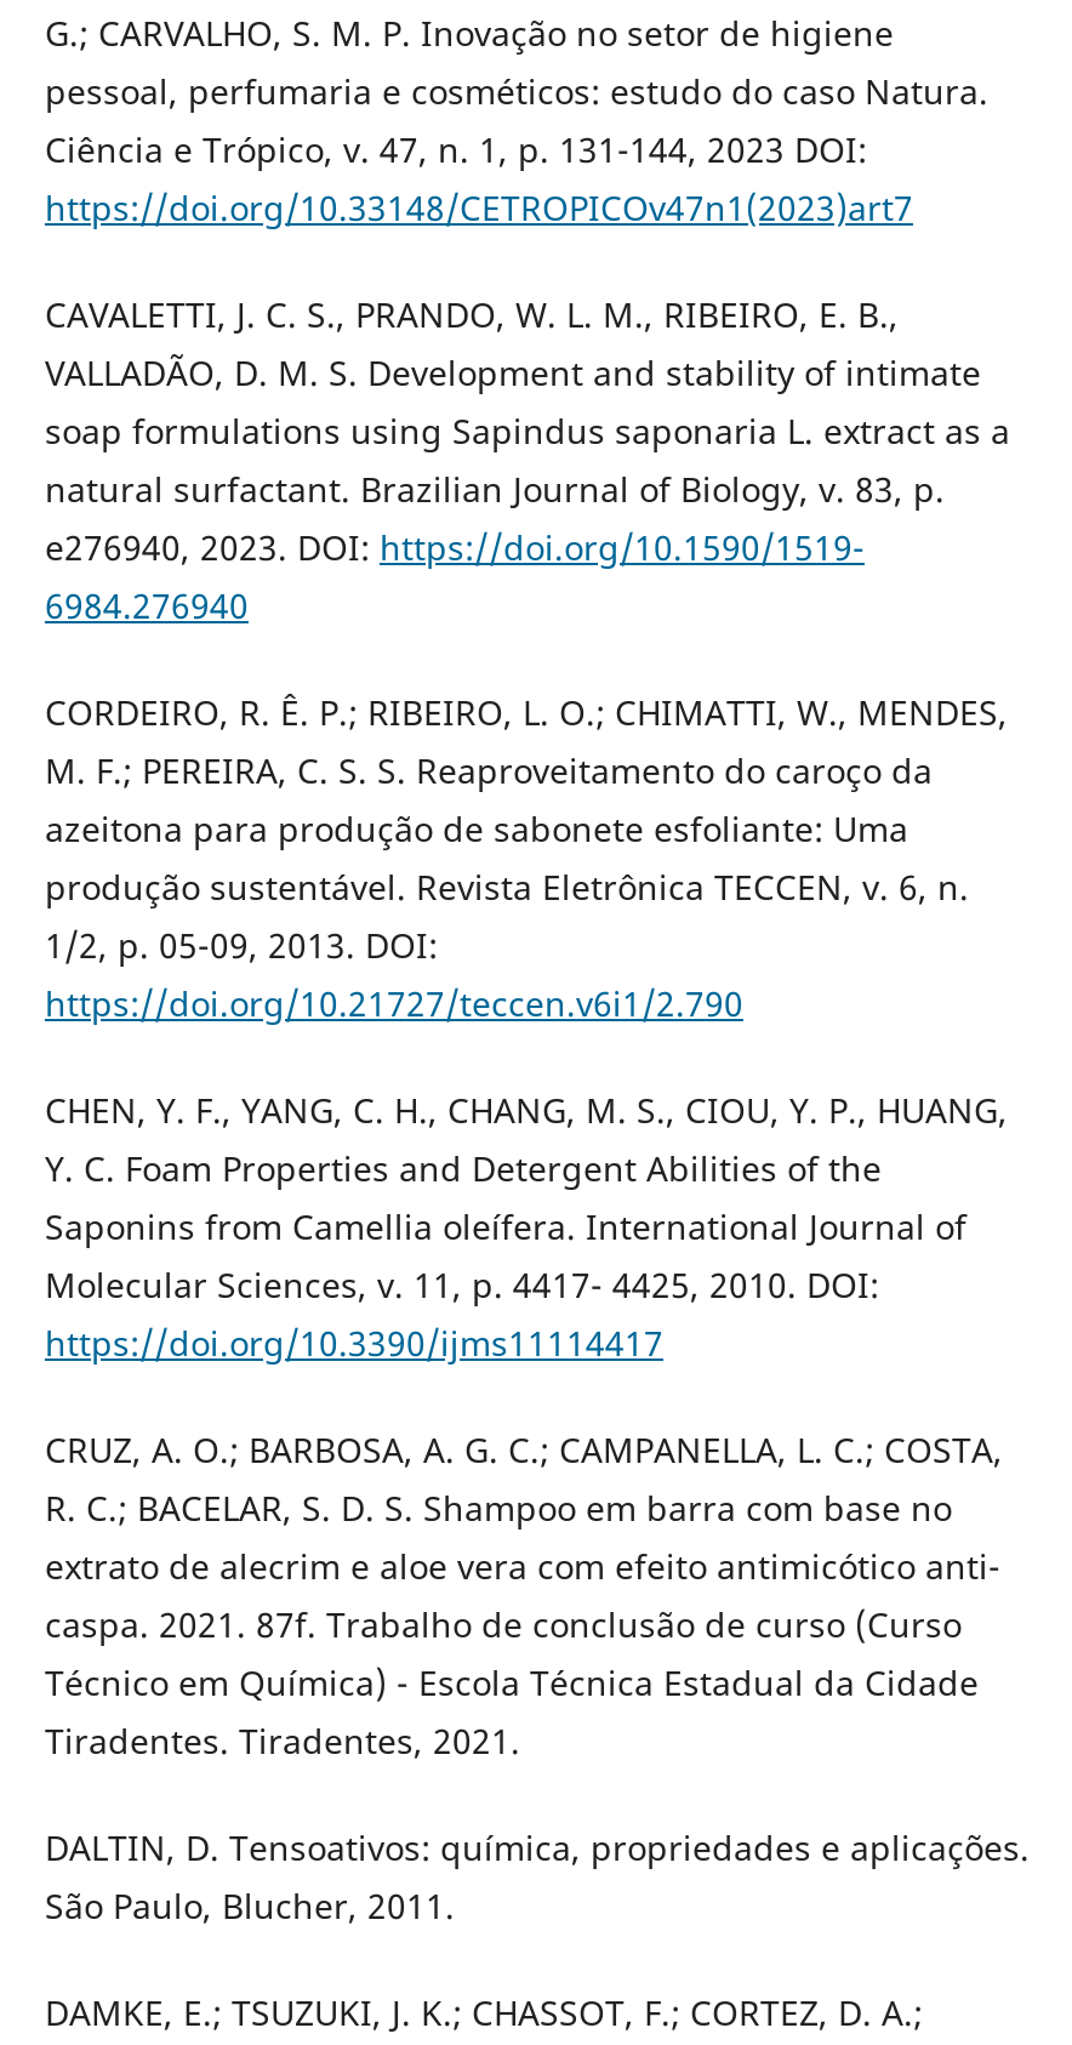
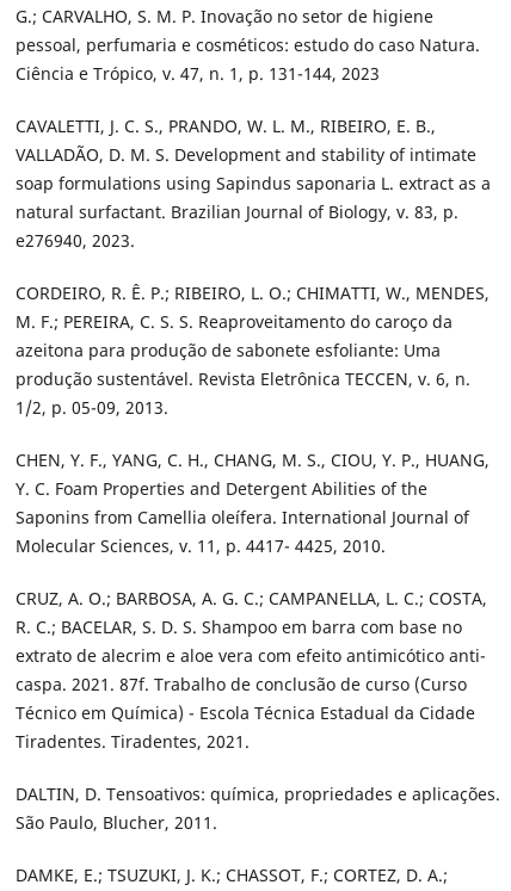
- Ciência e Trópico, v. 47, n. 1, p. 131-144, 2023 DOI:
- https://doi.org/10.33148/CETROPICOv47n1(2023)art7
+ Ciência e Trópico, v. 47, n. 1, p. 131-144, 2023

- e276940, 2023. DOI: https://doi.org/10.1590/1519-
- 6984.276940
+ e276940, 2023.

- 1/2, p. 05-09, 2013. DOI:
- https://doi.org/10.21727/teccen.v6i1/2.790
+ 1/2, p. 05-09, 2013.

- Molecular Sciences, v. 11, p. 4417- 4425, 2010. DOI:
- https://doi.org/10.3390/ijms11114417
+ Molecular Sciences, v. 11, p. 4417- 4425, 2010.
